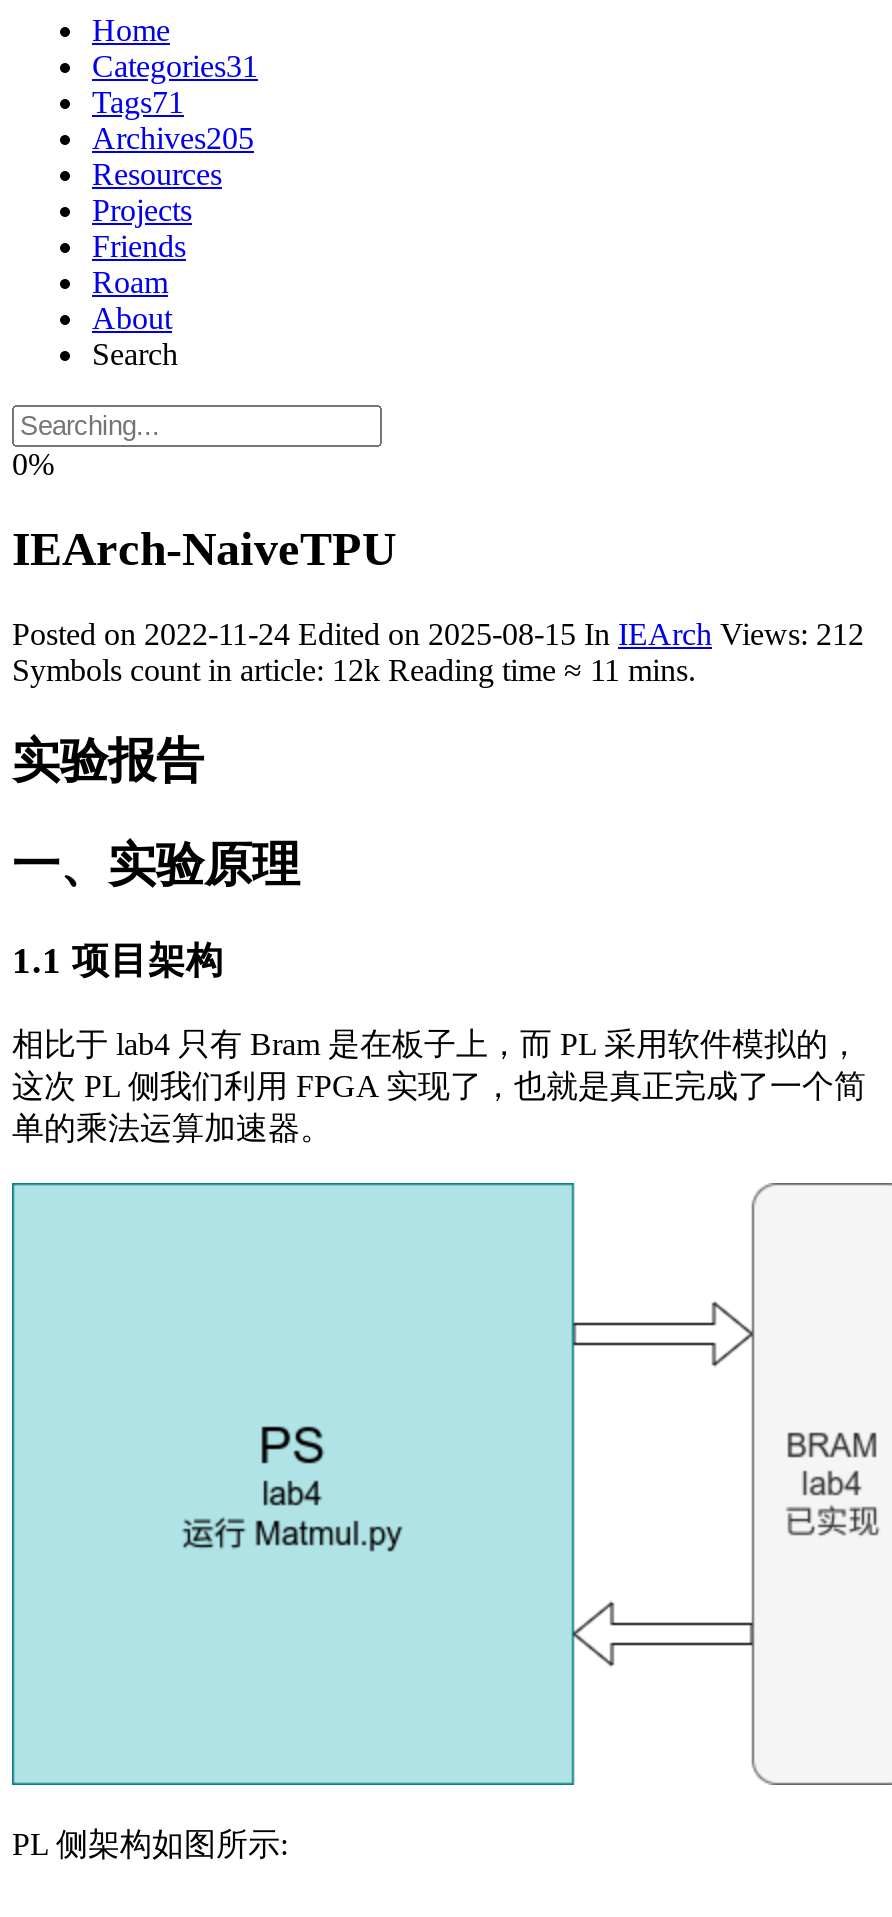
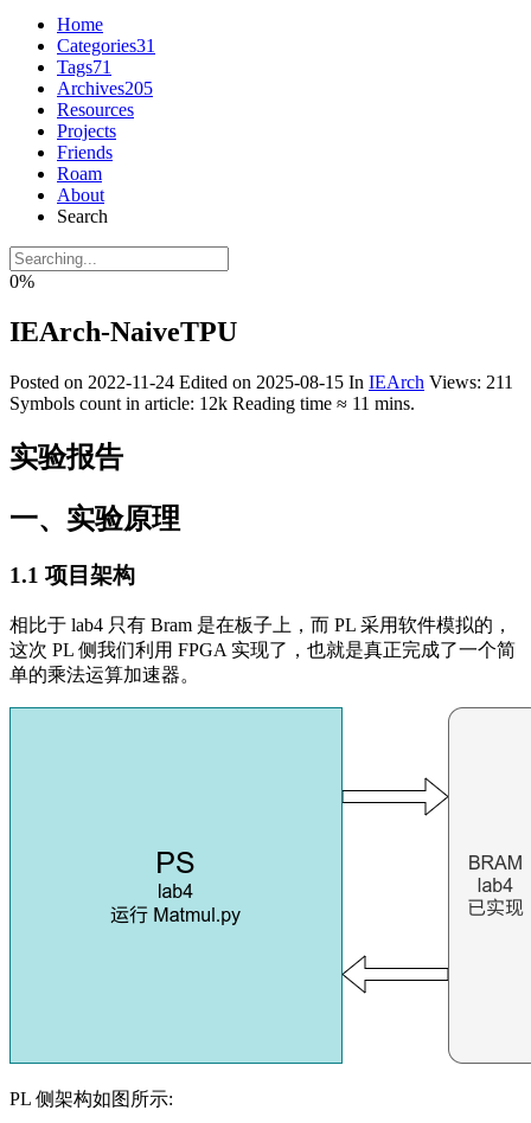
- Posted on 2022-11-24 Edited on 2025-08-15 In IEArch Views: 212
+ Posted on 2022-11-24 Edited on 2025-08-15 In IEArch Views: 211
